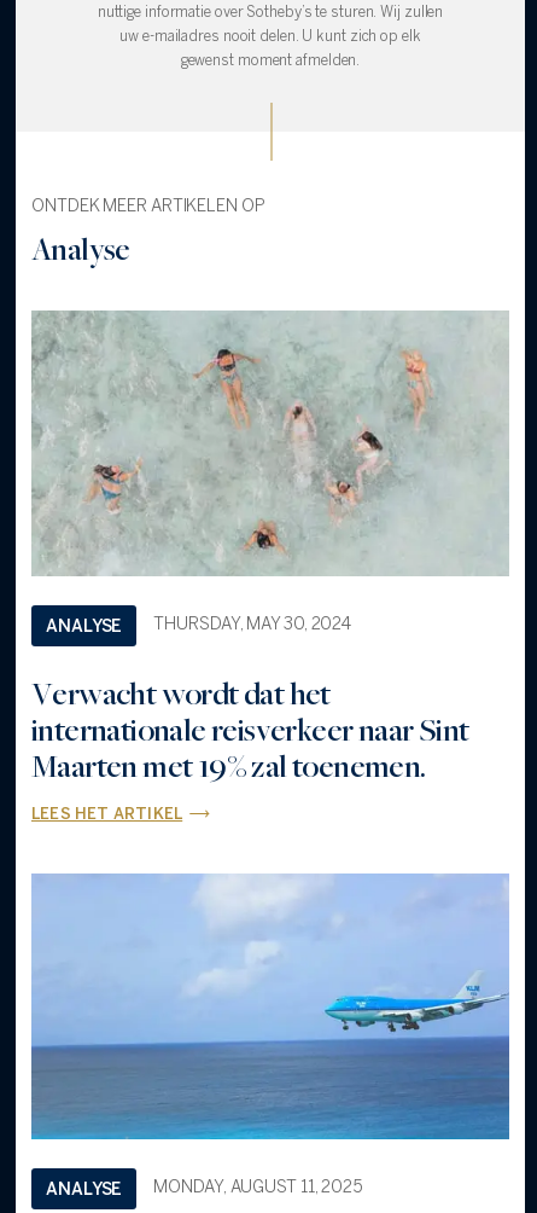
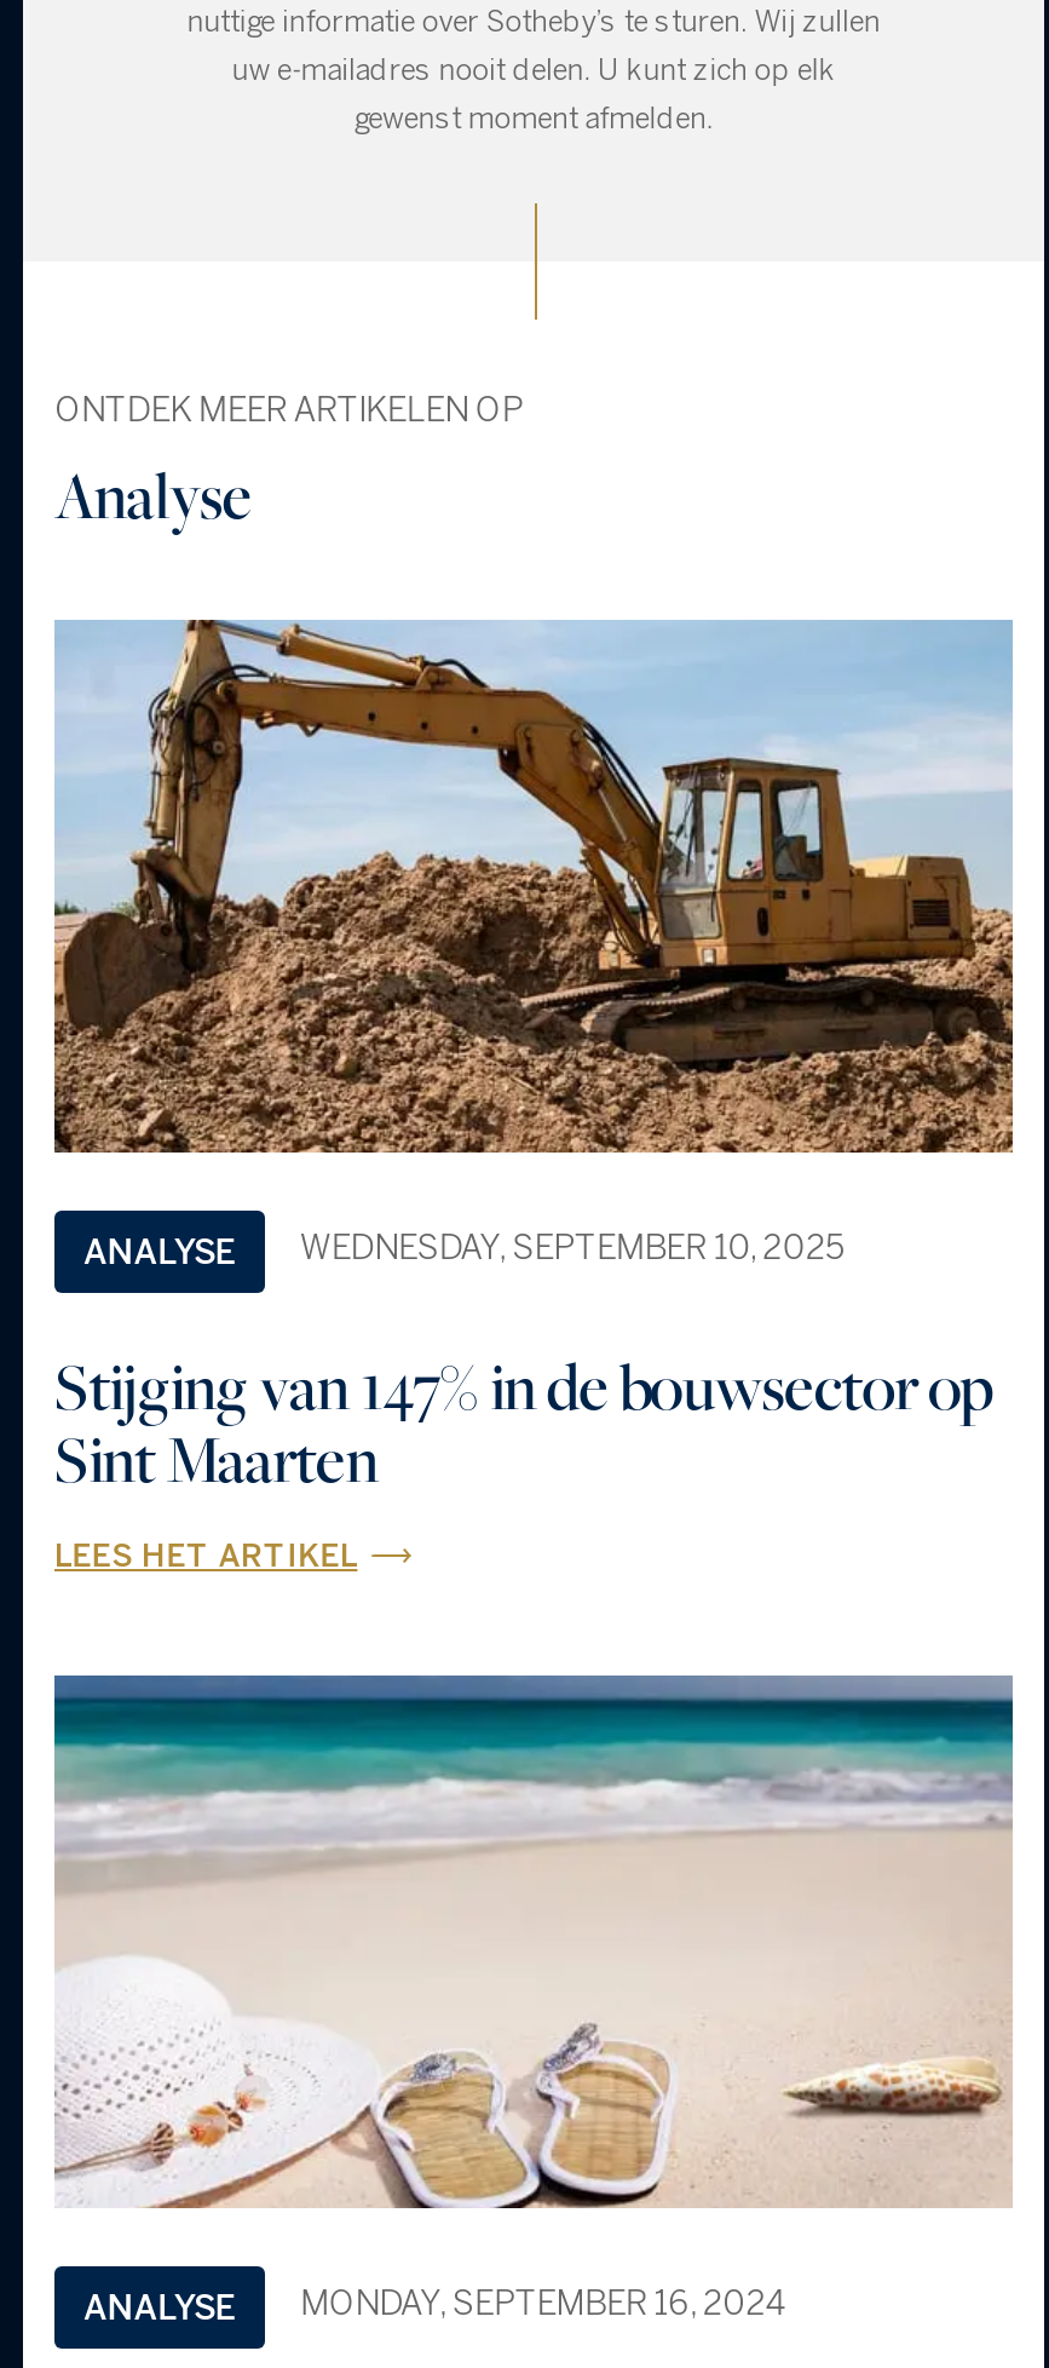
- [image]
- THURSDAY, MAY 30, 2024
+ [image]
+ WEDNESDAY, SEPTEMBER 10, 2025

- Verwacht wordt dat het
- internationale reisverkeer naar Sint
- Maarten met 19% zal toenemen.
+ Stijging van 147% in de bouwsector op
+ Sint Maarten

- [image]
- MONDAY, AUGUST 11, 2025
+ [image]
+ MONDAY, SEPTEMBER 16, 2024
